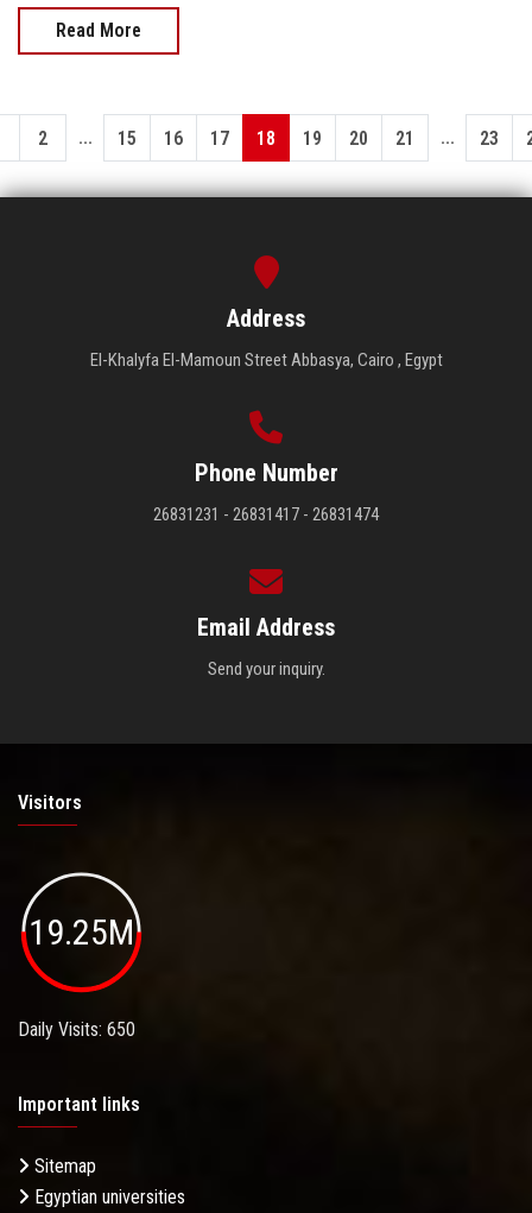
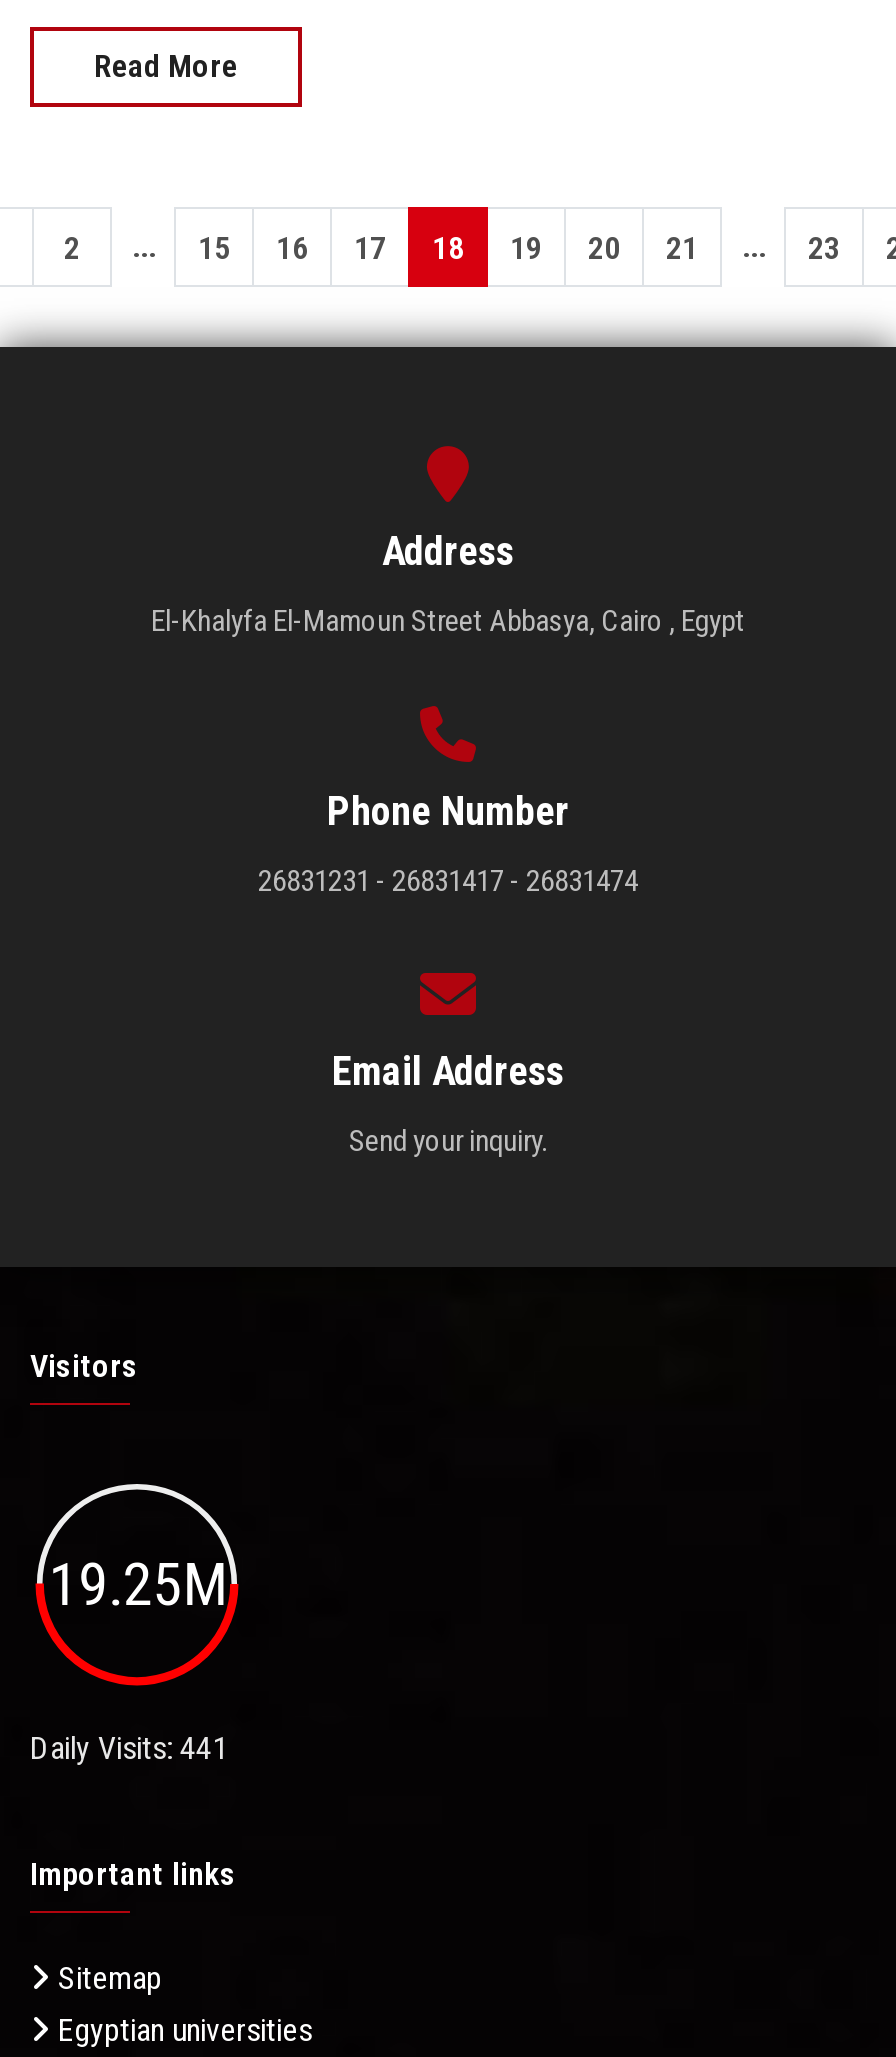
- Daily Visits: 650
+ Daily Visits: 441
